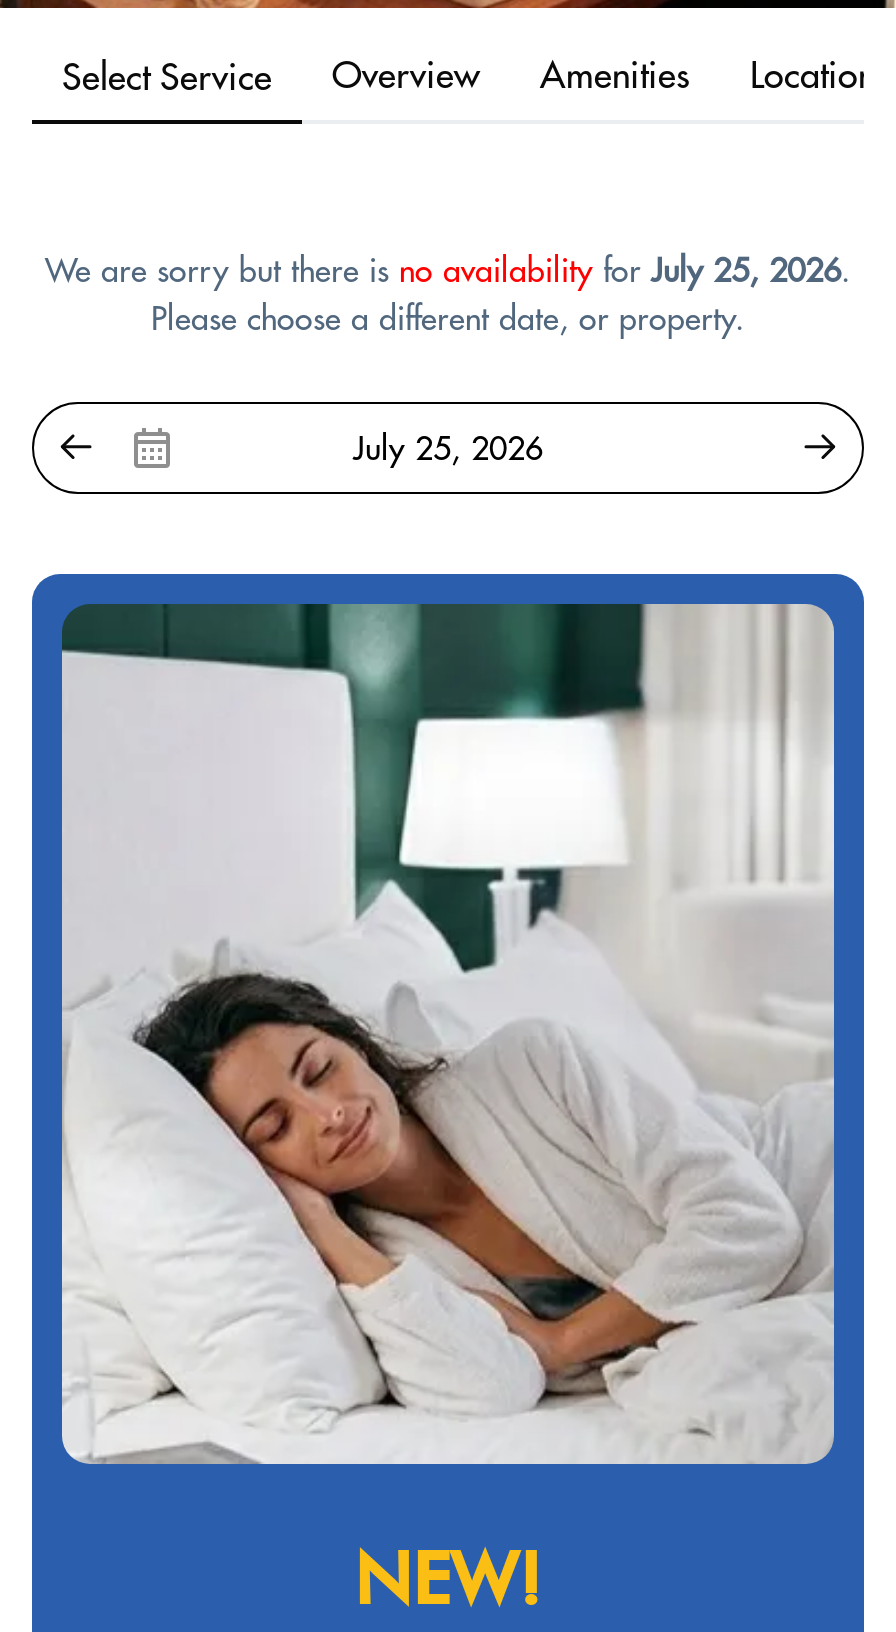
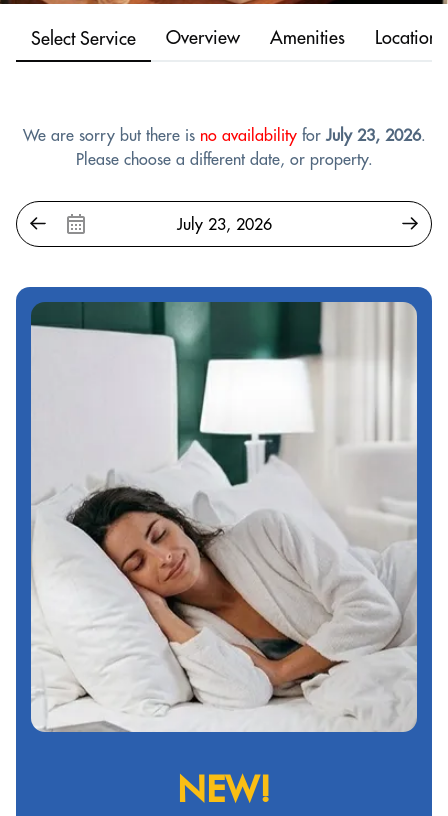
- We are sorry but there is no availability for July 25, 2026.
+ We are sorry but there is no availability for July 23, 2026.
